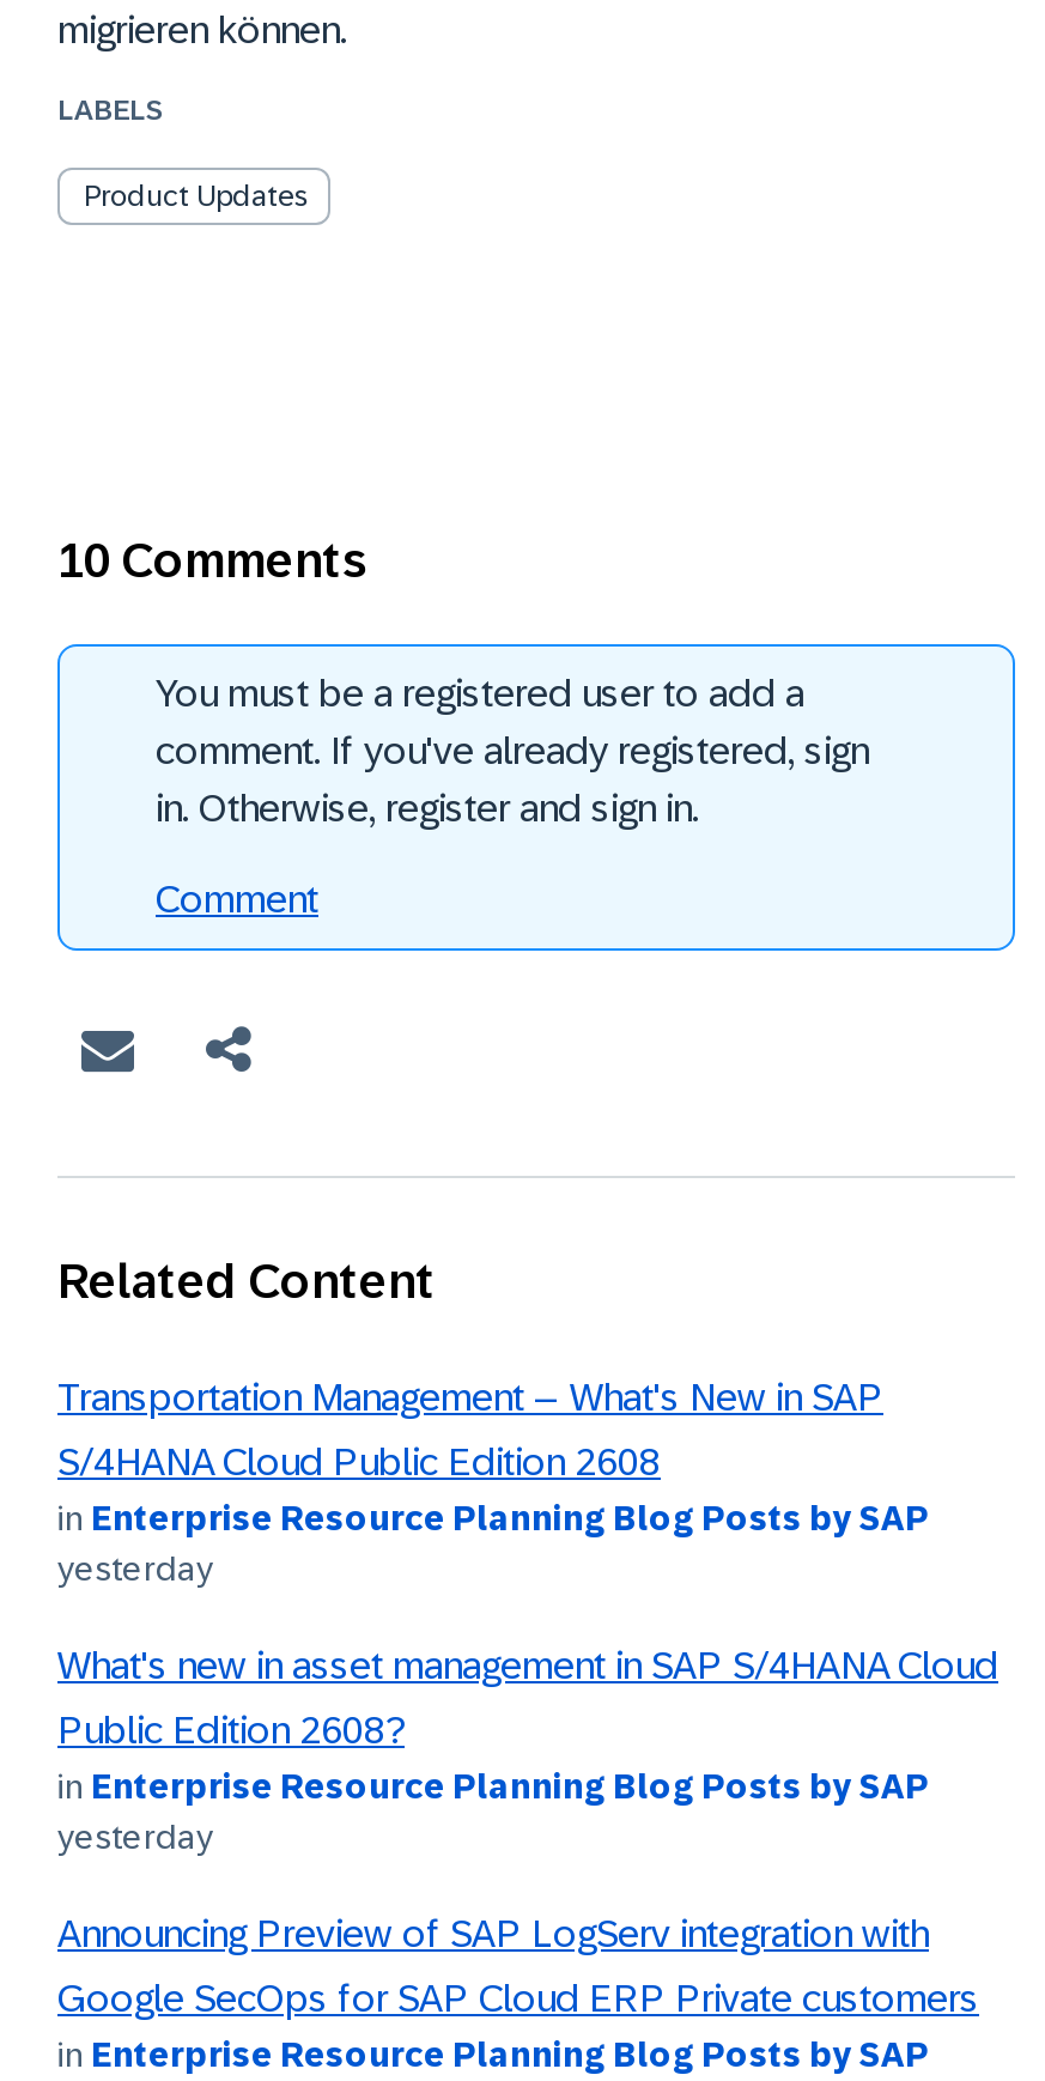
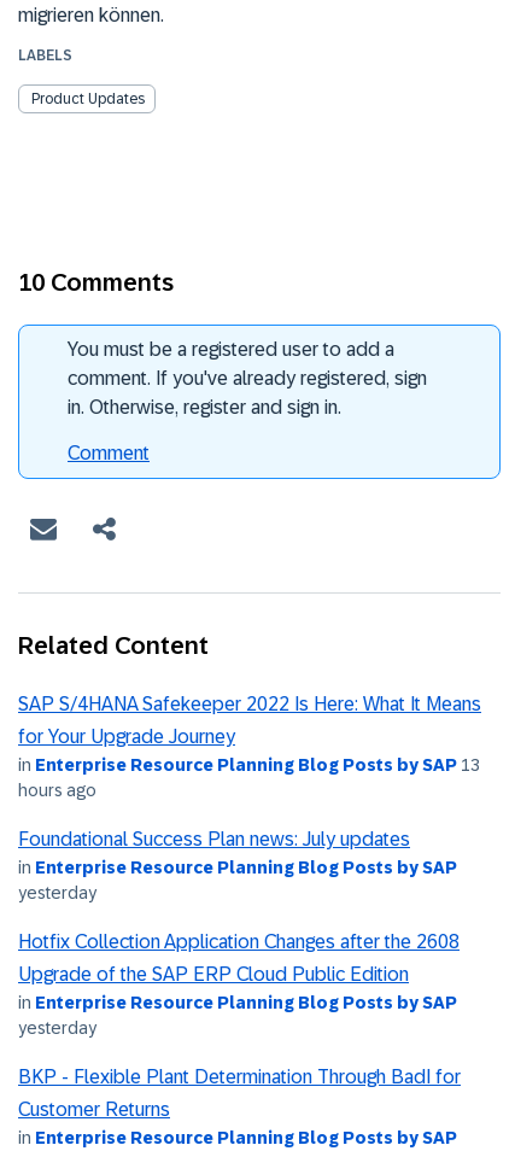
- Transportation Management – What's New in SAP
- S/4HANA Cloud Public Edition 2608
+ SAP S/4HANA Safekeeper 2022 Is Here: What It Means
+ for Your Upgrade Journey
+ in Enterprise Resource Planning Blog Posts by SAP 13
+ hours ago
+ Foundational Success Plan news: July updates

- What's new in asset management in SAP S/4HANA Cloud
+ Hotfix Collection Application Changes after the 2608

- Public Edition 2608?
+ Upgrade of the SAP ERP Cloud Public Edition

- Announcing Preview of SAP LogServ integration with
+ BKP - Flexible Plant Determination Through BadI for

- Google SecOps for SAP Cloud ERP Private customers
+ Customer Returns
